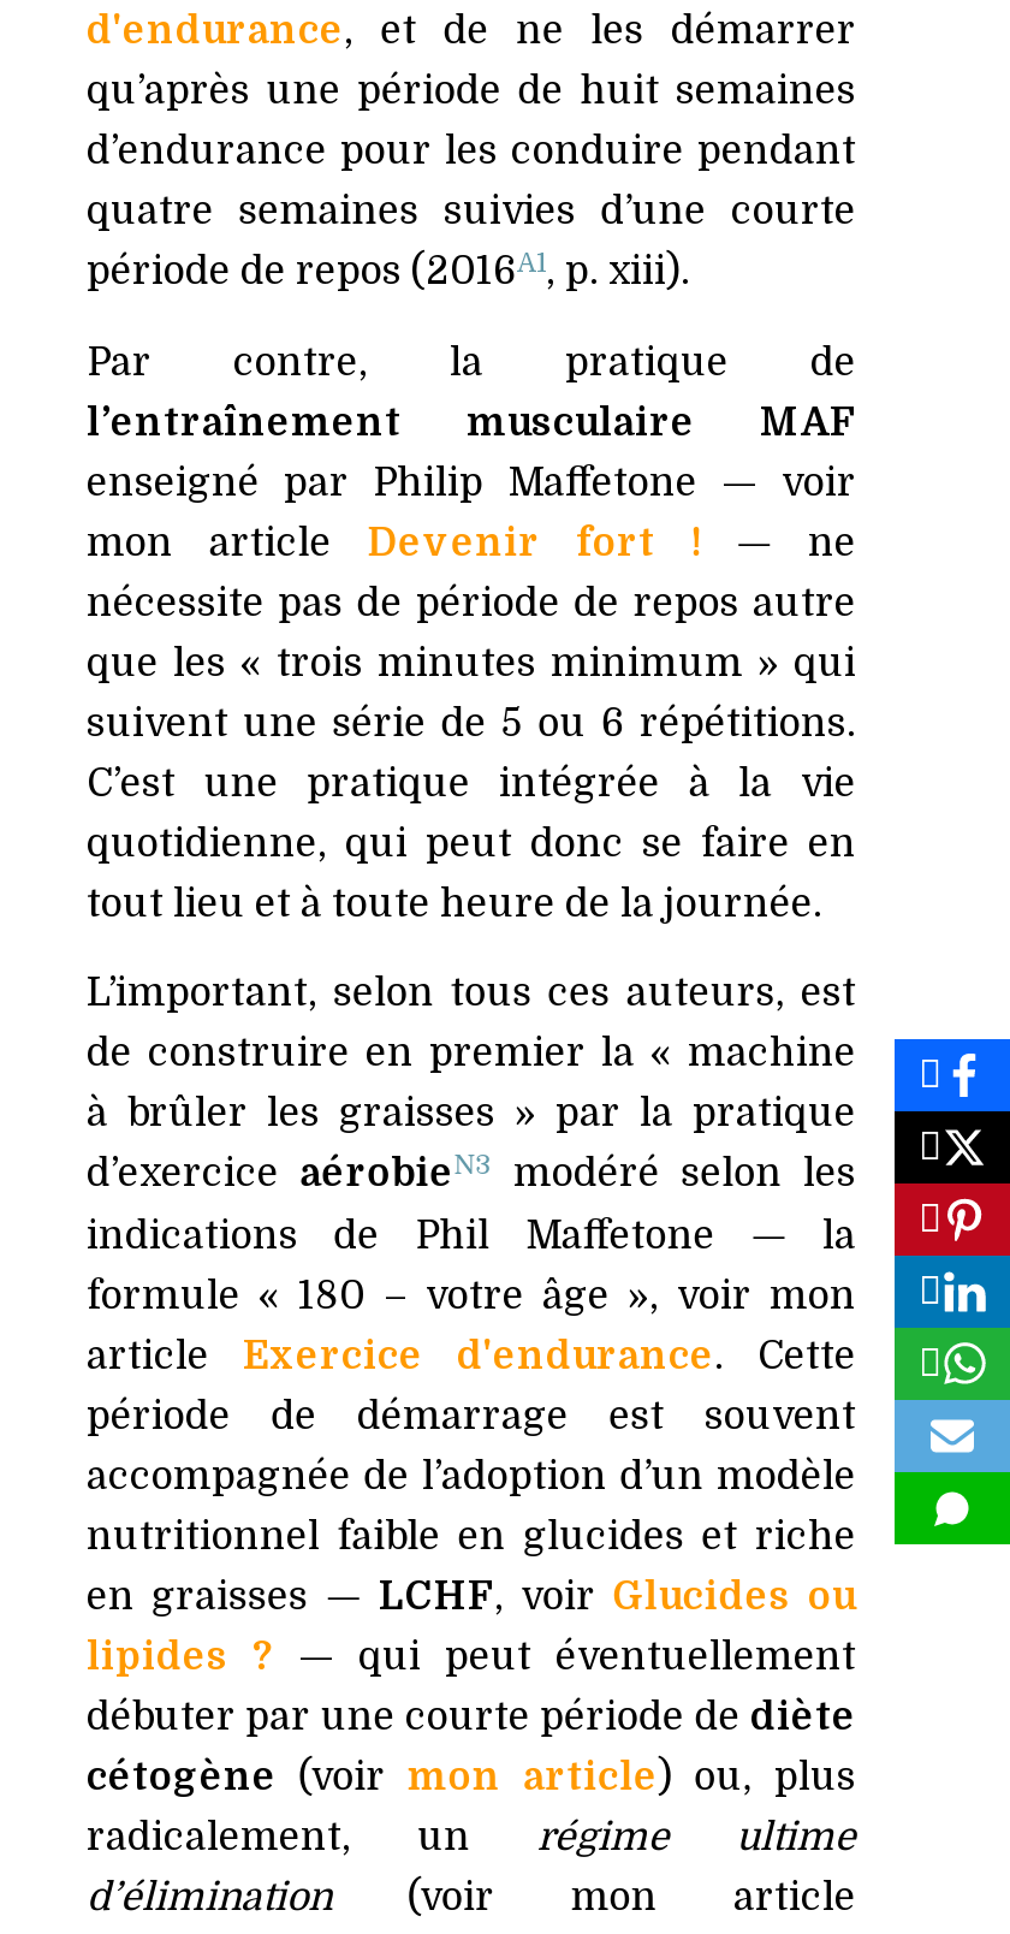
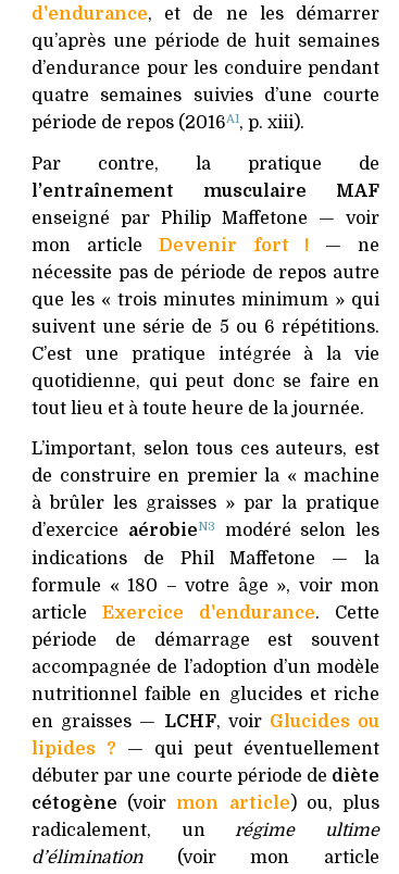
- [image]
